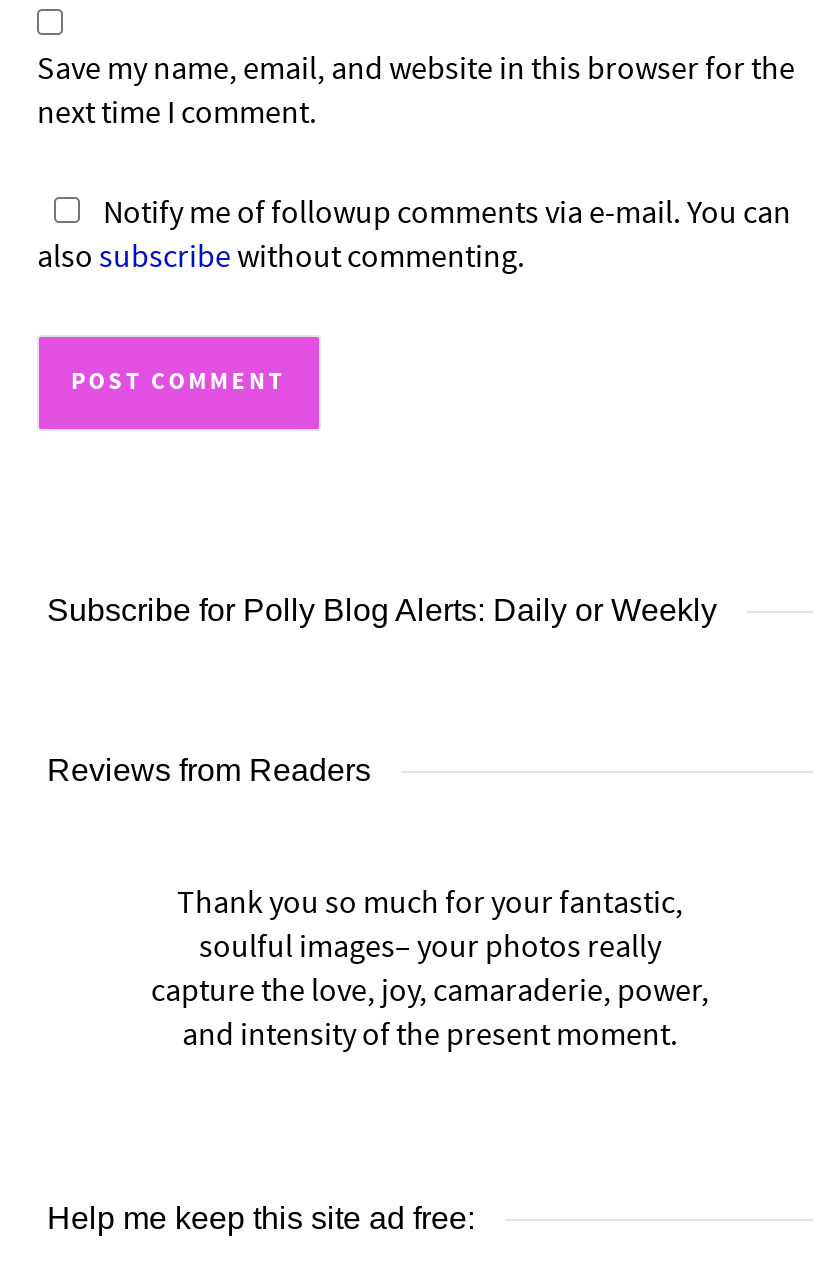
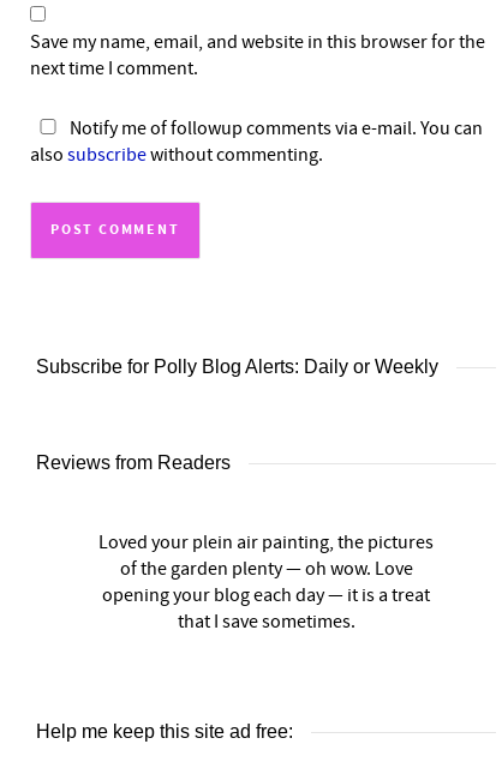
- Thank you so much for your fantastic,
- soulful images– your photos really
- capture the love, joy, camaraderie, power,
- and intensity of the present moment.
+ Loved your plein air painting, the pictures
+ of the garden plenty — oh wow. Love
+ opening your blog each day — it is a treat
+ that I save sometimes.
